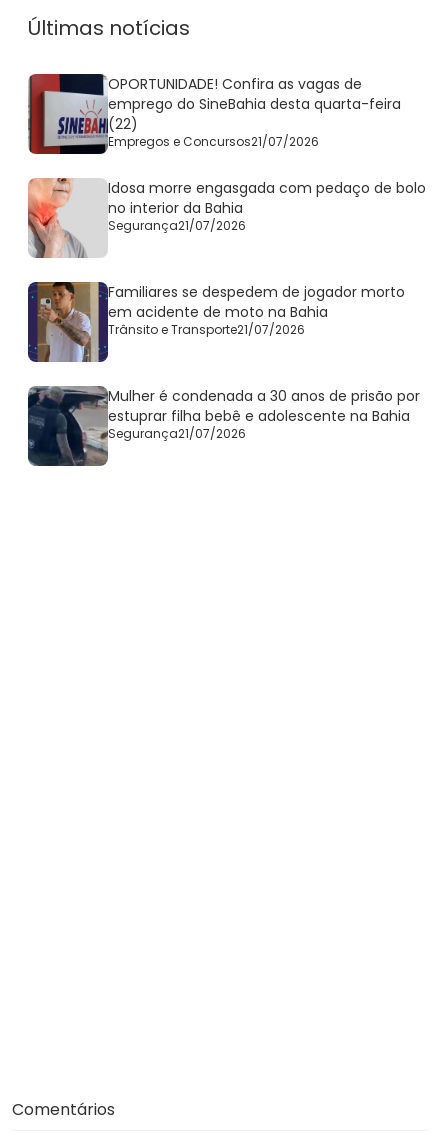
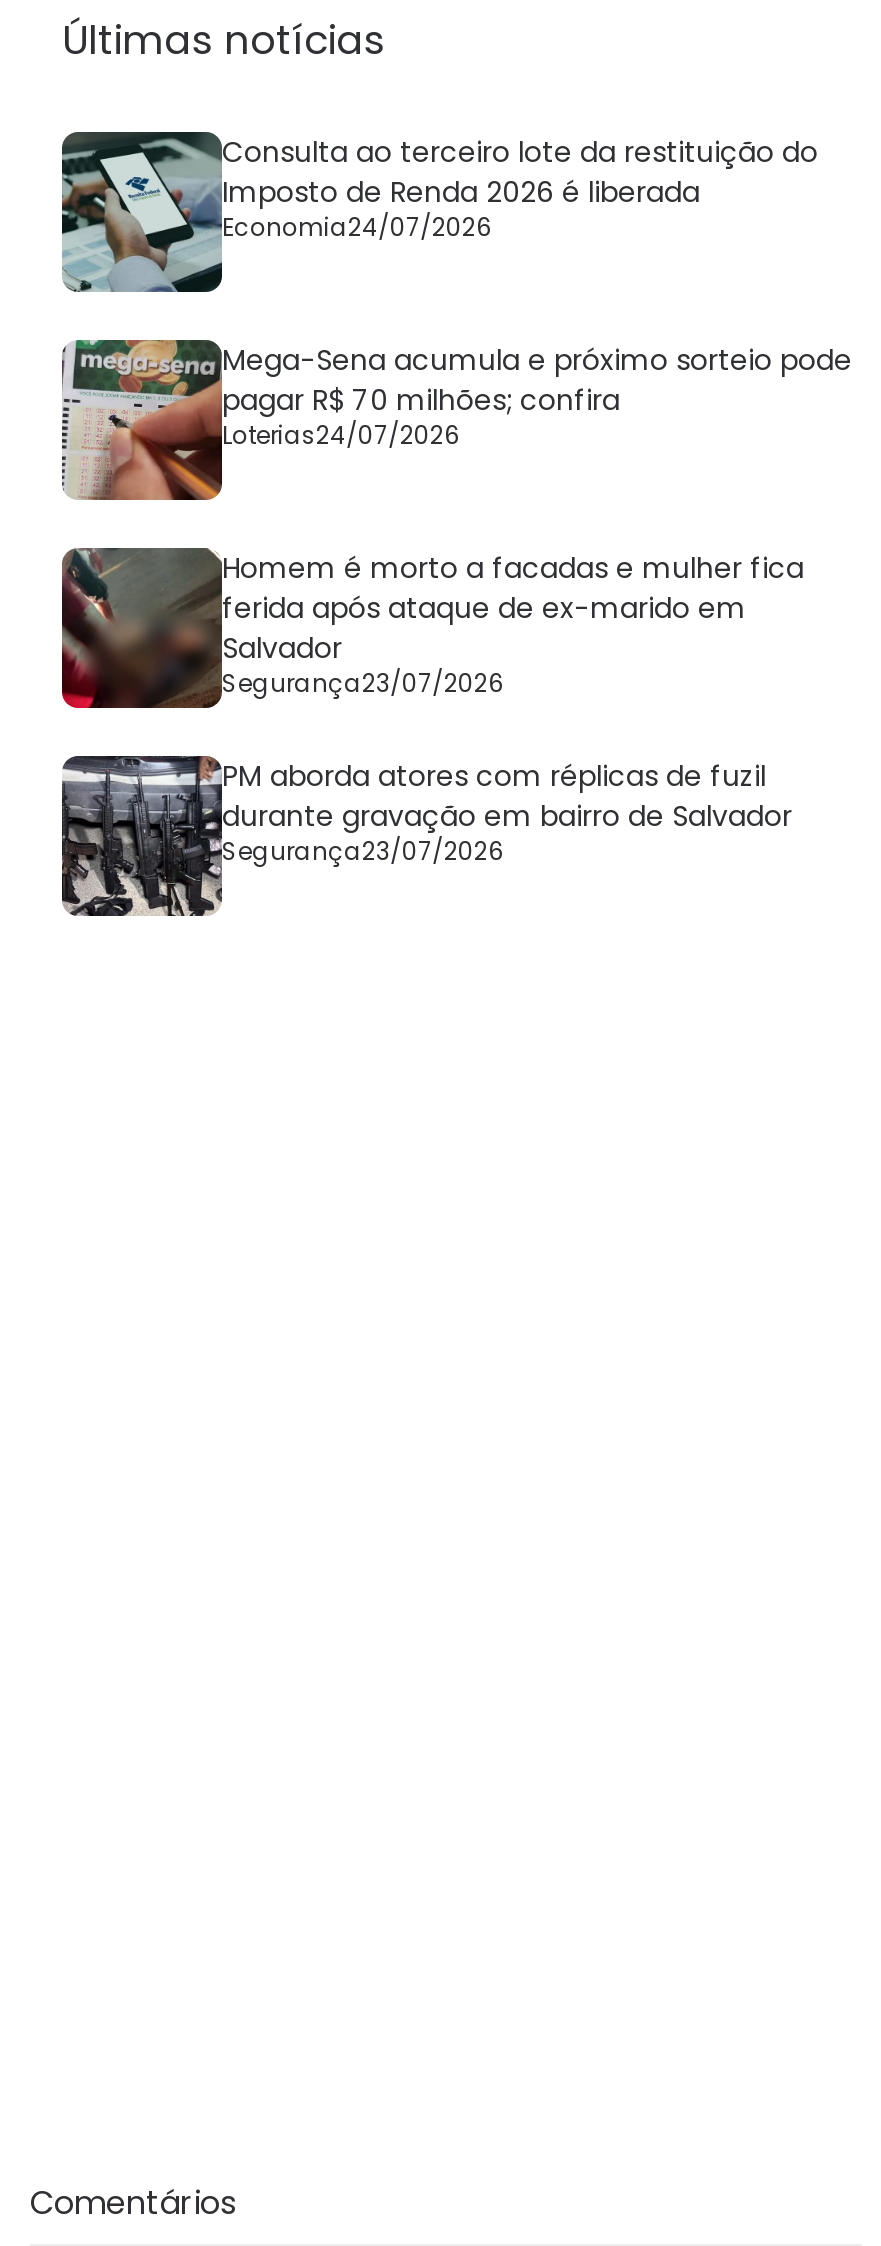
- [image]
- OPORTUNIDADE! Confira as vagas de
- emprego do SineBahia desta quarta-feira
- (22)
- Empregos e Concursos21/07/2026
+ [image]
+ Consulta ao terceiro lote da restituição do
+ Imposto de Renda 2026 é liberada
+ Economia24/07/2026

- [image]
- Idosa morre engasgada com pedaço de bolo
- no interior da Bahia
- Segurança21/07/2026
+ [image]
+ Mega-Sena acumula e próximo sorteio pode
+ pagar R$ 70 milhões; confira
+ Loterias24/07/2026

- [image]
- Familiares se despedem de jogador morto
- em acidente de moto na Bahia
- Trânsito e Transporte21/07/2026
+ [image]
+ Homem é morto a facadas e mulher fica
+ ferida após ataque de ex-marido em
+ Salvador
+ Segurança23/07/2026

- [image]
- Mulher é condenada a 30 anos de prisão por
- estuprar filha bebê e adolescente na Bahia
- Segurança21/07/2026
+ [image]
+ PM aborda atores com réplicas de fuzil
+ durante gravação em bairro de Salvador
+ Segurança23/07/2026
